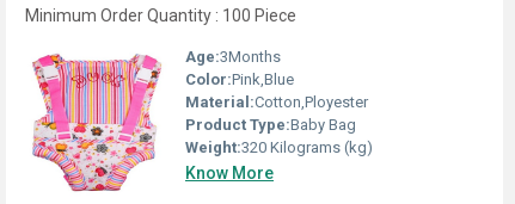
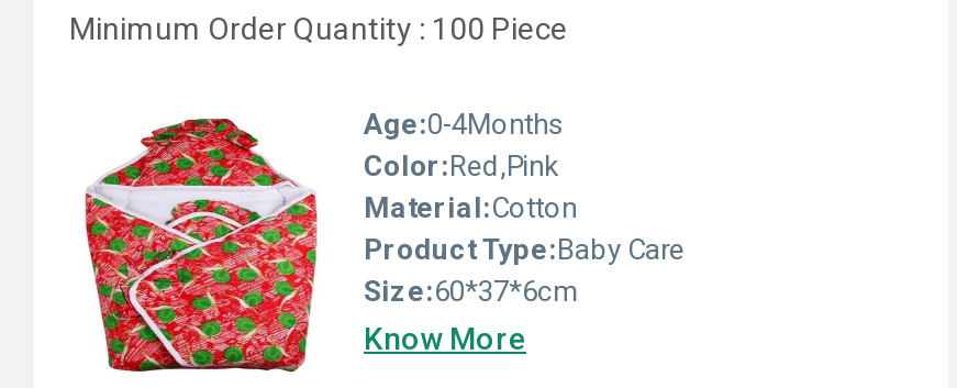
- [image]
- Age:3Months
- Color:Pink,Blue
- Material:Cotton,Ployester
- Product Type:Baby Bag
- Weight:320 Kilograms (kg)
+ [image]
+ Age:0-4Months
+ Color:Red,Pink
+ Material:Cotton
+ Product Type:Baby Care
+ Size:60*37*6cm
